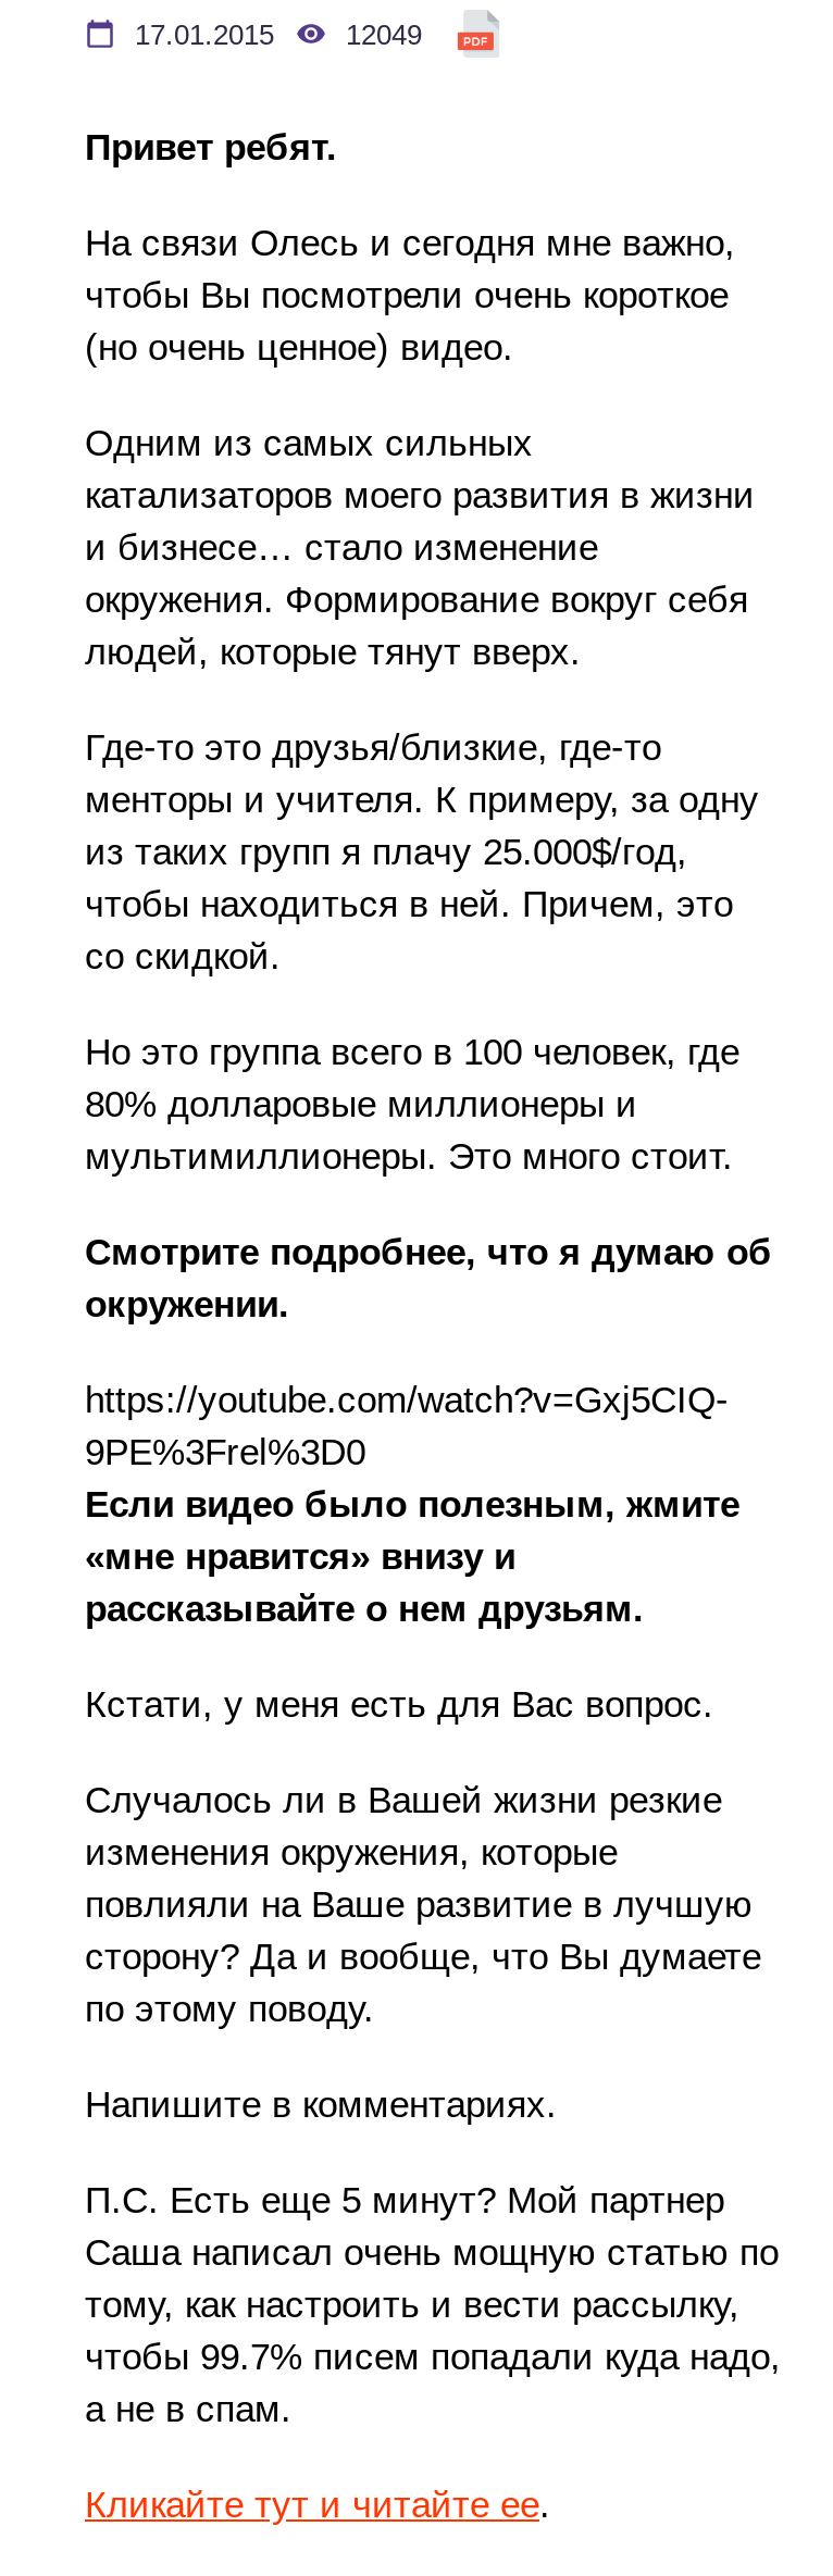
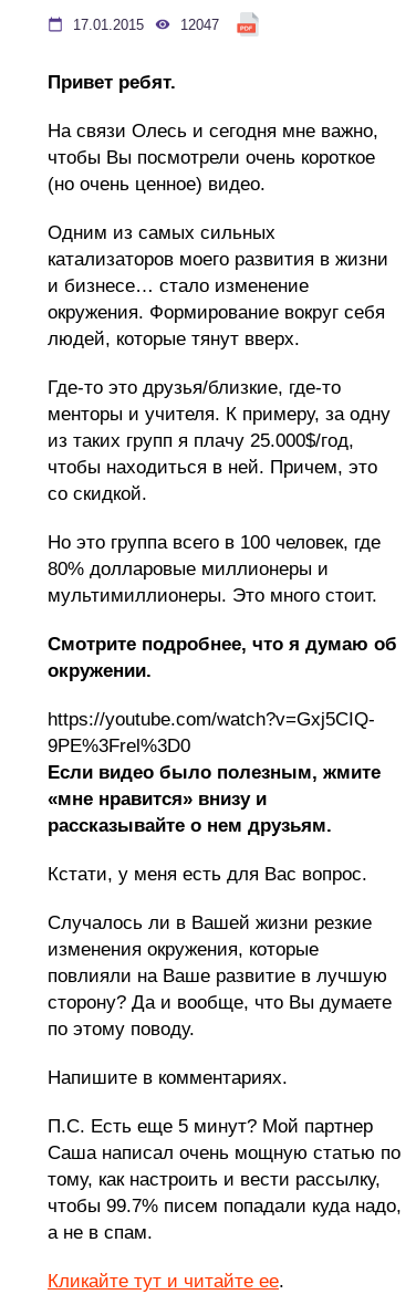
- 12049
+ 12047
